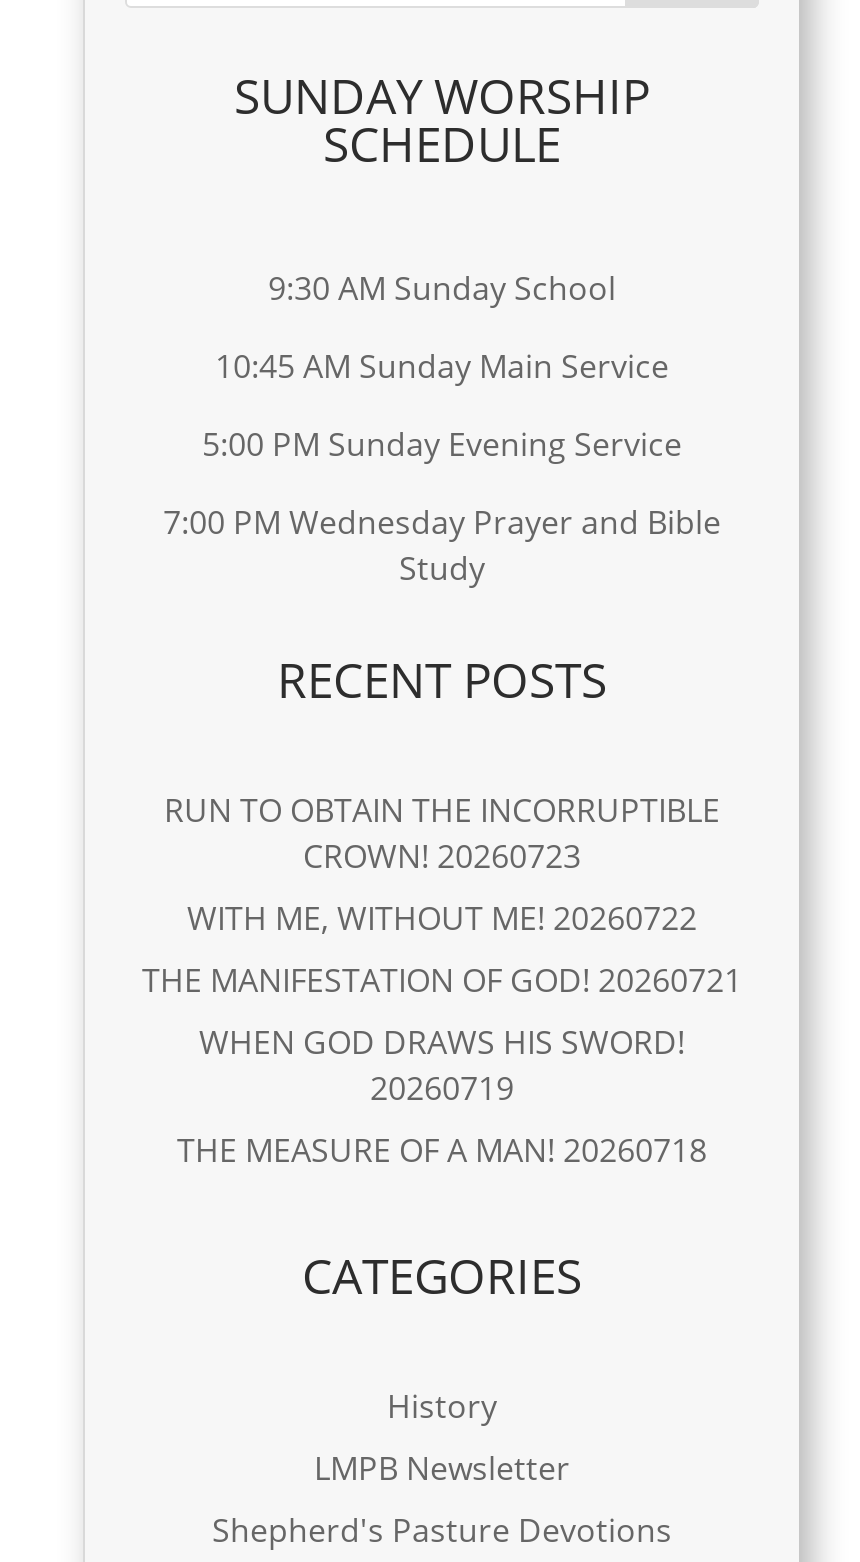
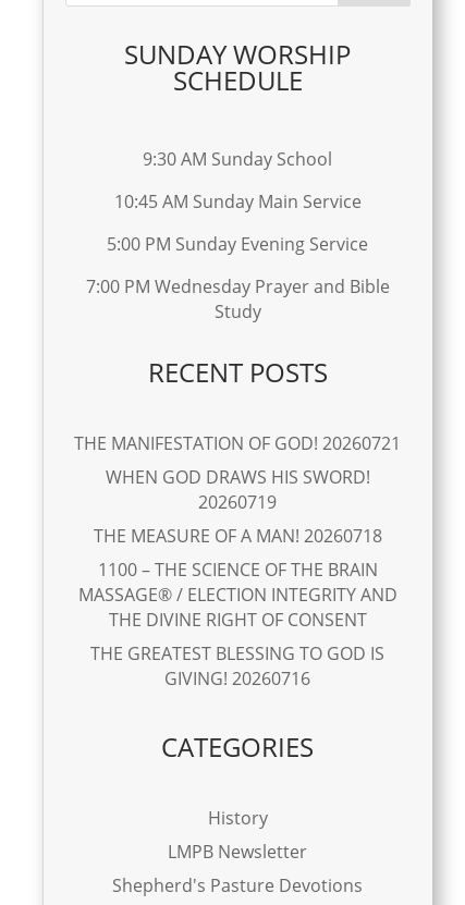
- RUN TO OBTAIN THE INCORRUPTIBLE
- CROWN! 20260723
- WITH ME, WITHOUT ME! 20260722

moved up: THE MANIFESTATION OF GOD! 20260721 | WHEN GOD DRAWS HIS SWORD! | 20260719 | THE MEASURE OF A MAN! 20260718

+ 1100 – THE SCIENCE OF THE BRAIN
+ MASSAGE® / ELECTION INTEGRITY AND
+ THE DIVINE RIGHT OF CONSENT
+ THE GREATEST BLESSING TO GOD IS
+ GIVING! 20260716
